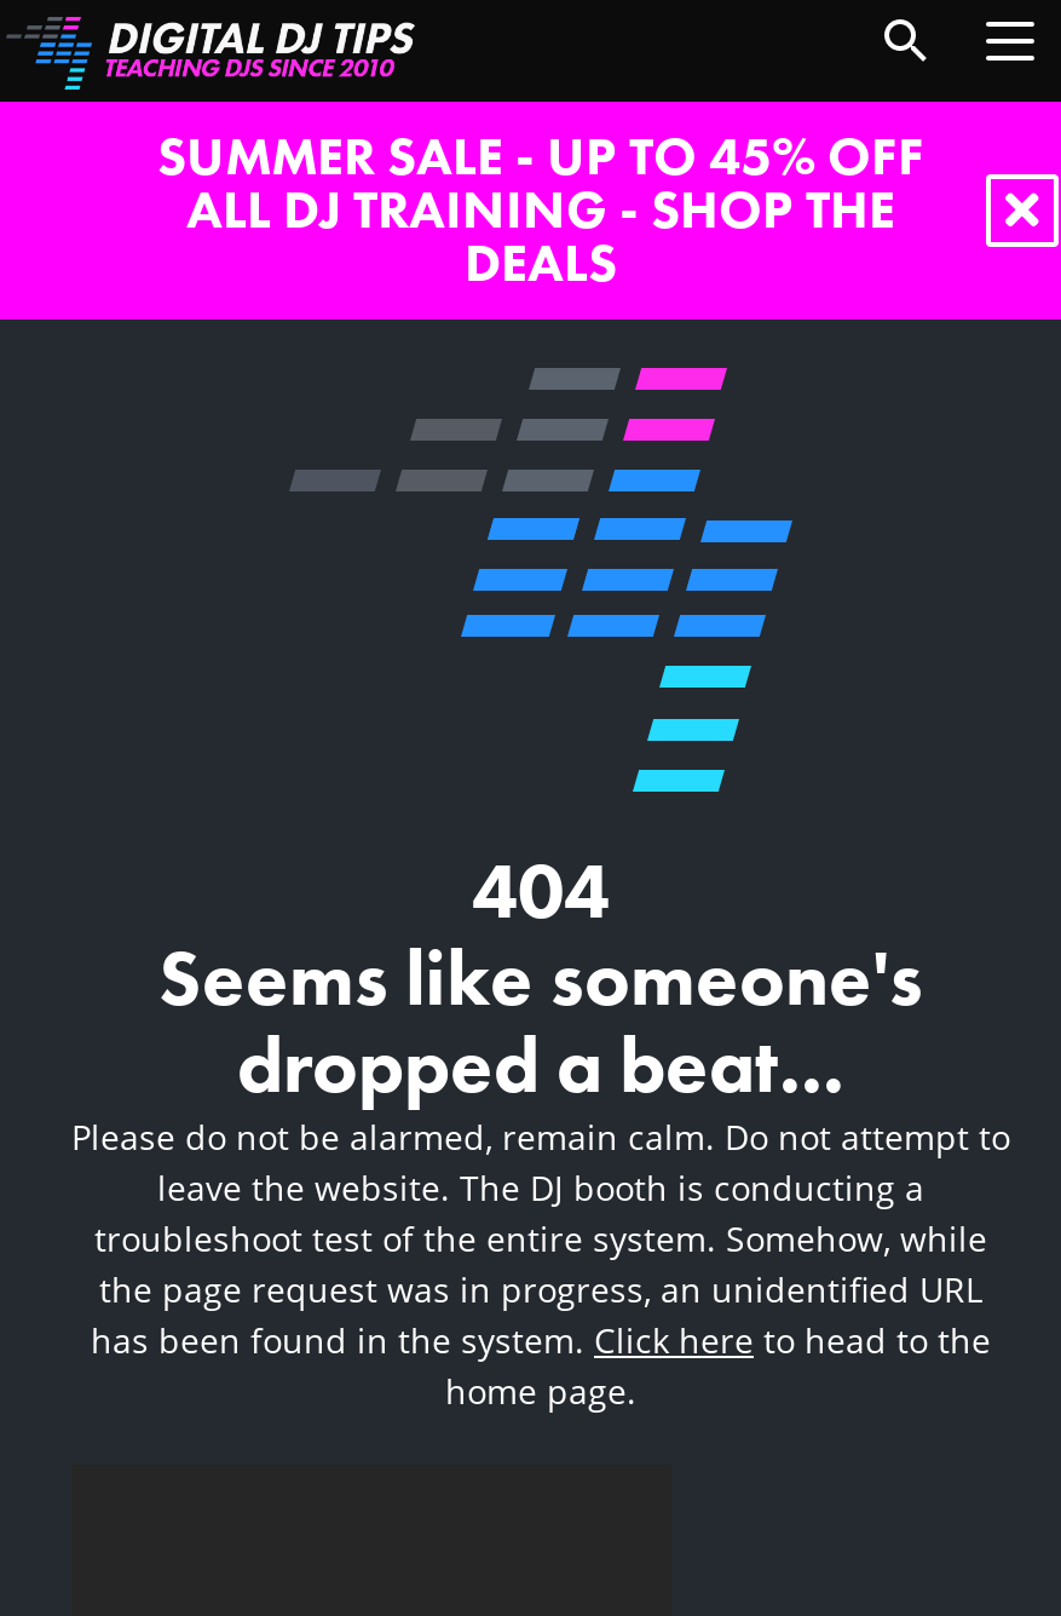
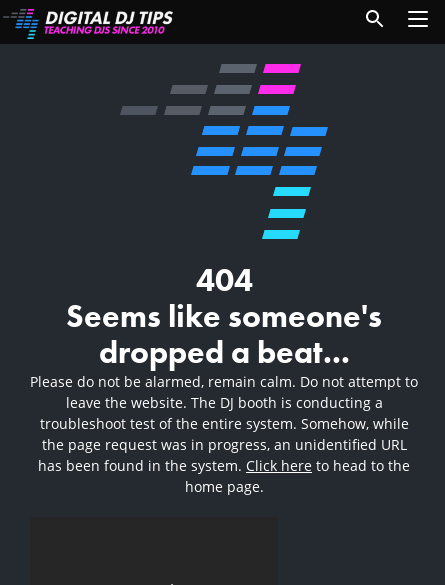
- SUMMER SALE - UP TO 45% OFF
- ALL DJ TRAINING - SHOP THE
- DEALS
